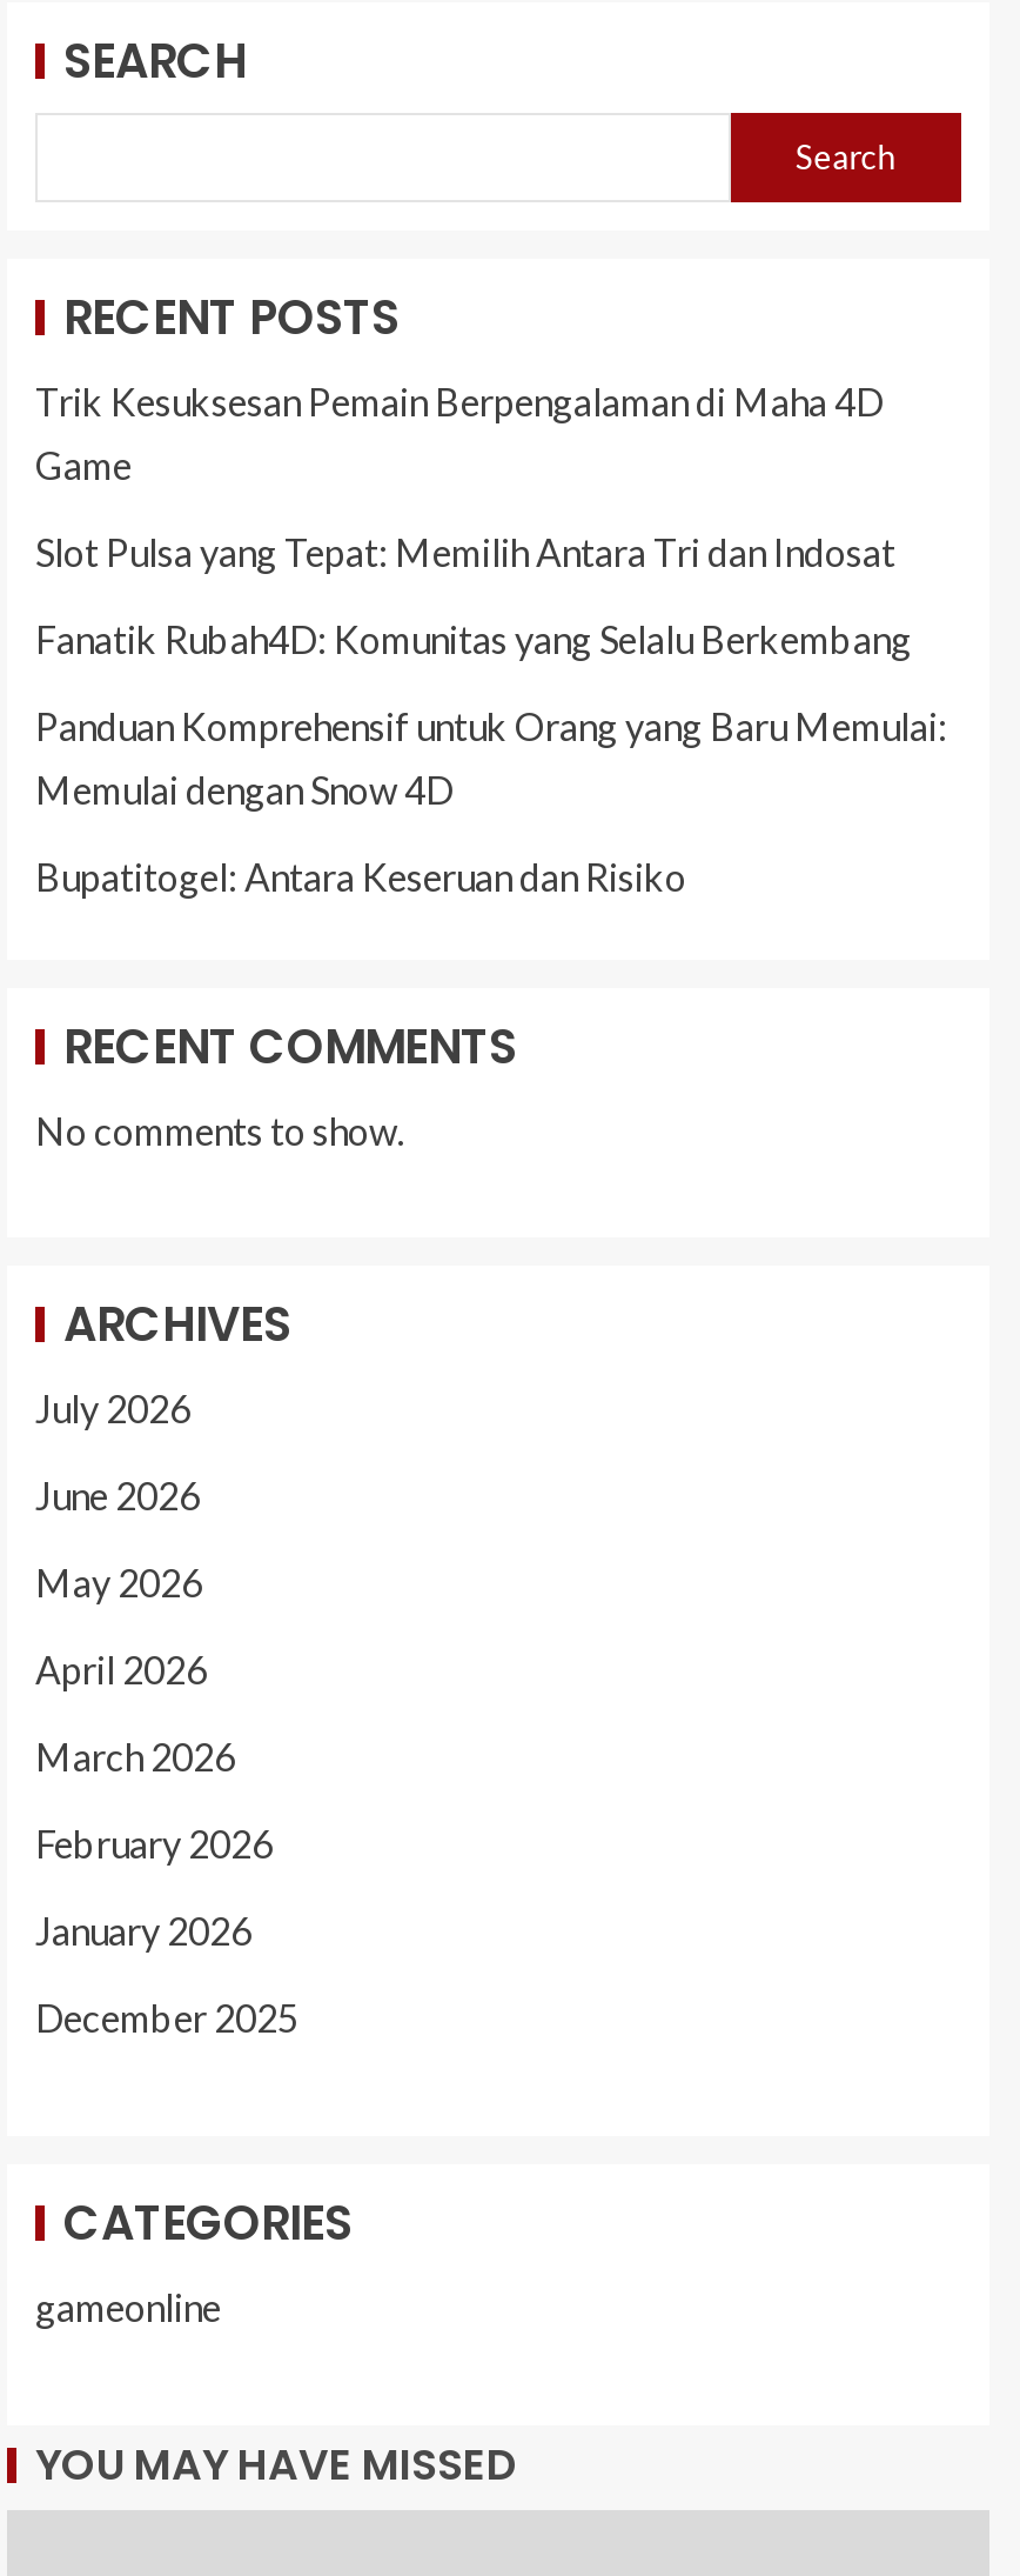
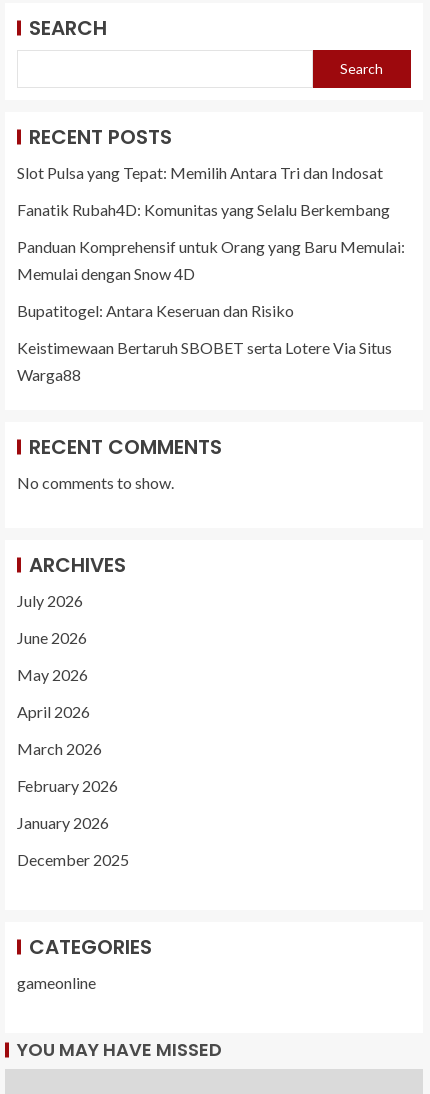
- Trik Kesuksesan Pemain Berpengalaman di Maha 4D
- Game

moved up: Slot Pulsa yang Tepat: Memilih Antara Tri dan Indosat | Fanatik Rubah4D: Komunitas yang Selalu Berkembang | Panduan Komprehensif untuk Orang yang Baru Memulai: | Memulai dengan Snow 4D | Bupatitogel: Antara Keseruan dan Risiko

+ Keistimewaan Bertaruh SBOBET serta Lotere Via Situs
+ Warga88
